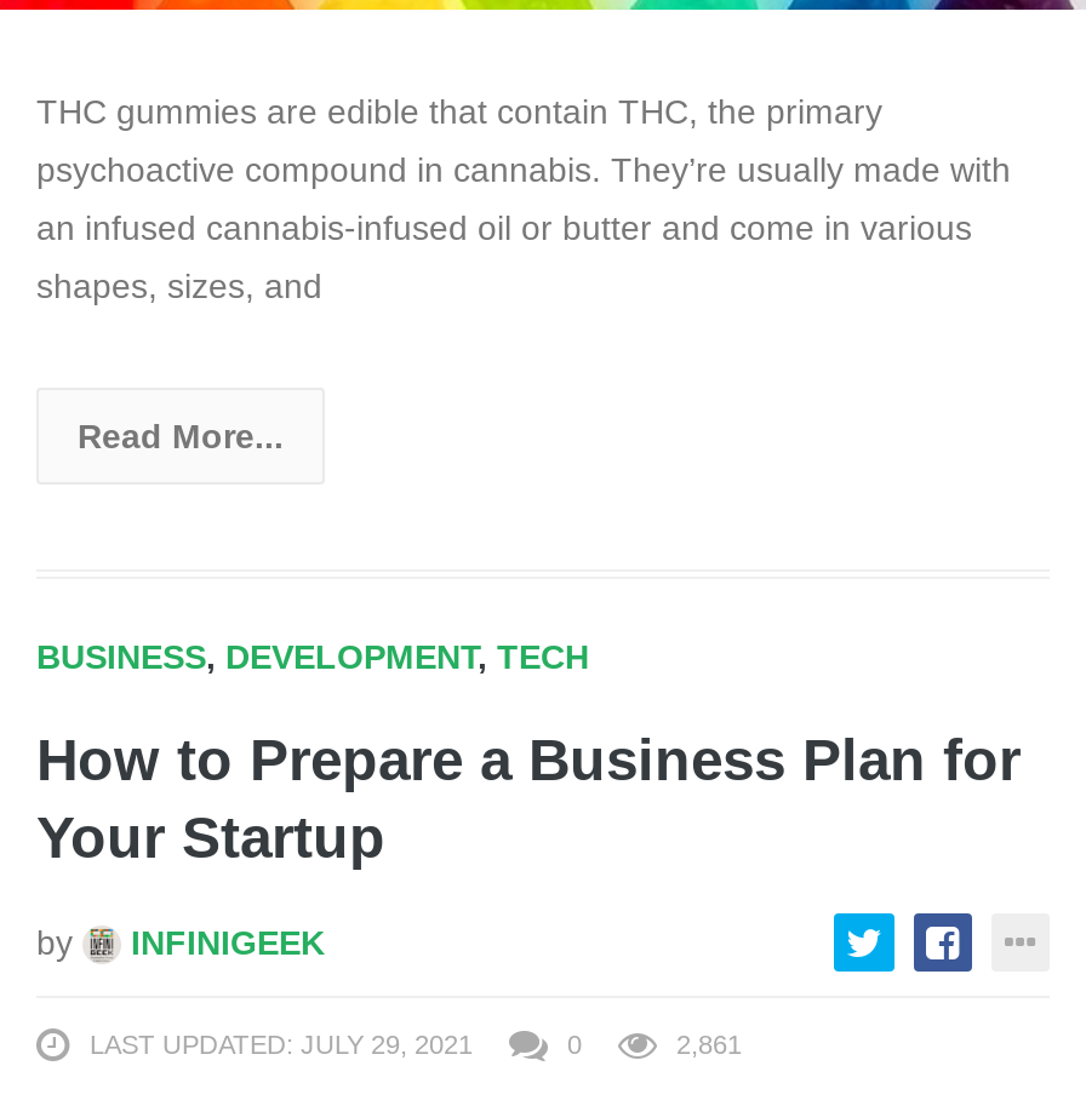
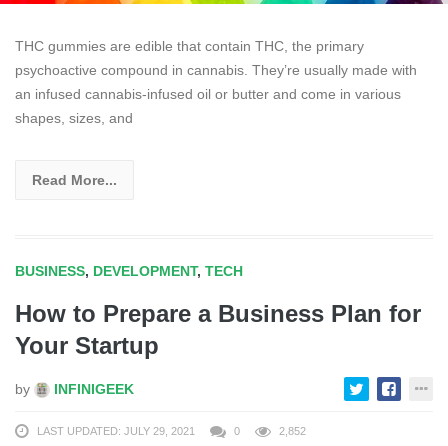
- 2,861
+ 2,852
